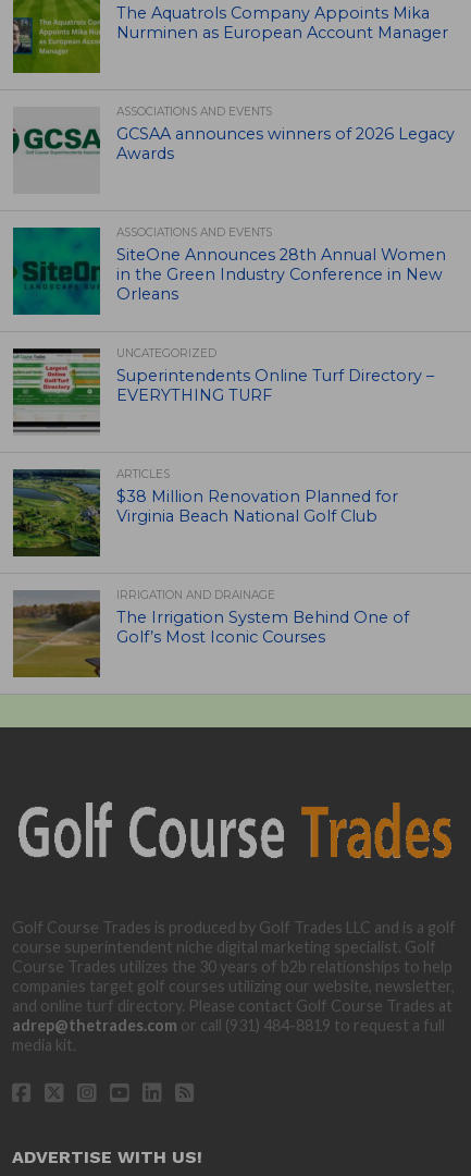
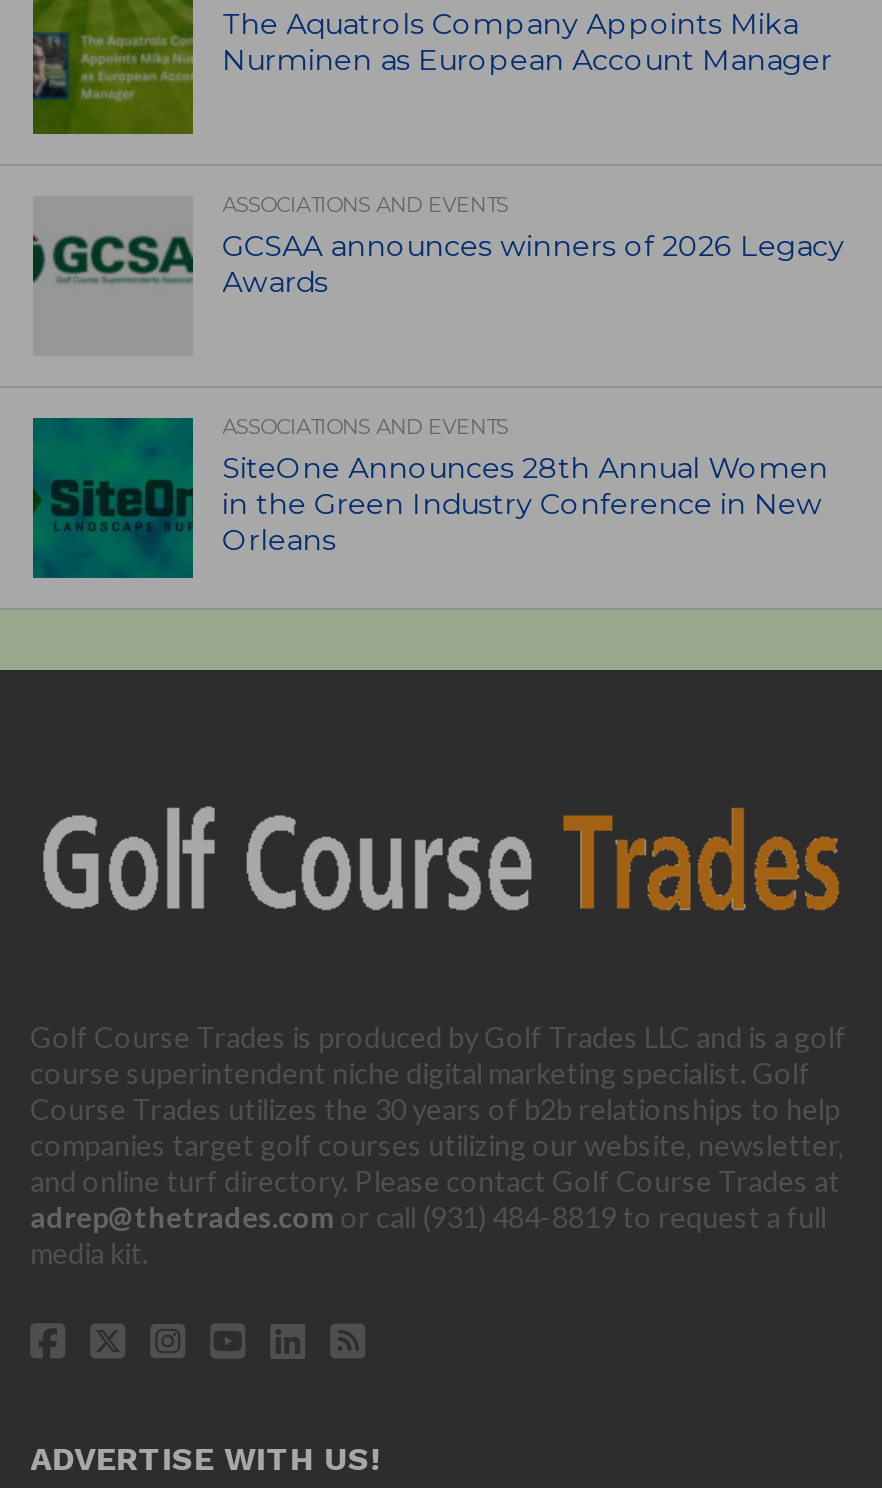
- [image]
- UNCATEGORIZED
- Superintendents Online Turf Directory –
- EVERYTHING TURF

- [image]
- ARTICLES
- $38 Million Renovation Planned for
- Virginia Beach National Golf Club

- [image]
- IRRIGATION AND DRAINAGE
- The Irrigation System Behind One of
- Golf’s Most Iconic Courses
